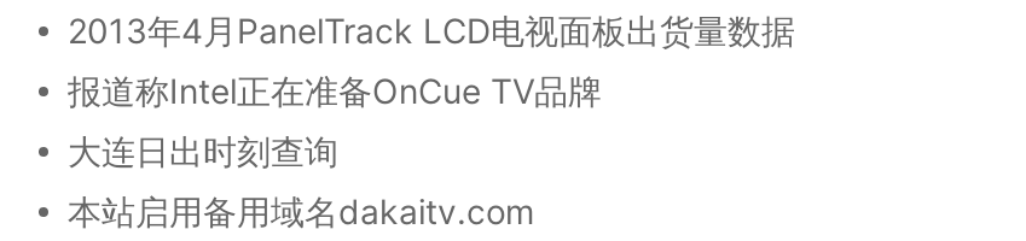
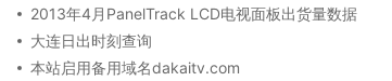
- 报道称Intel正在准备OnCue TV品牌
